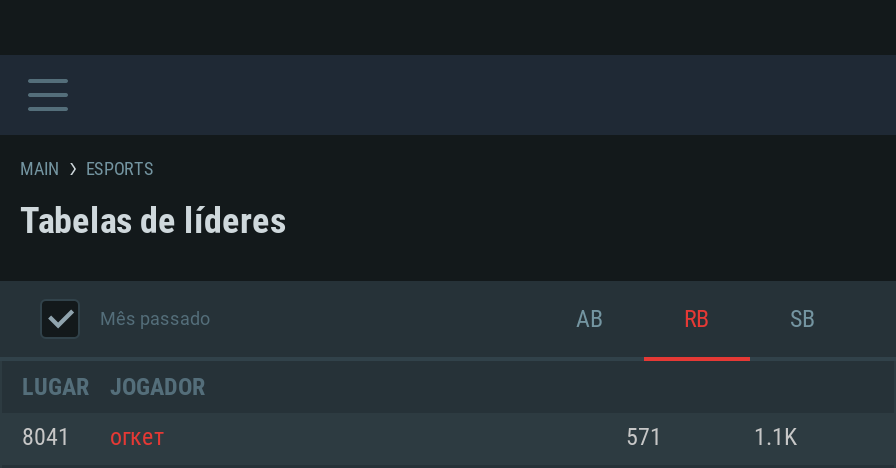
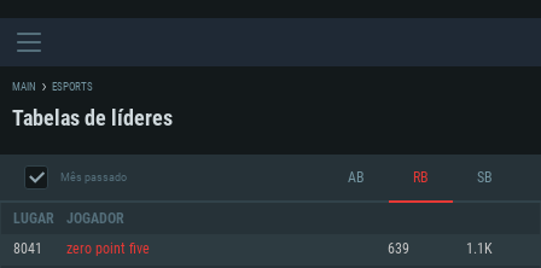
- огкет
- 571
+ zero point five
+ 639
